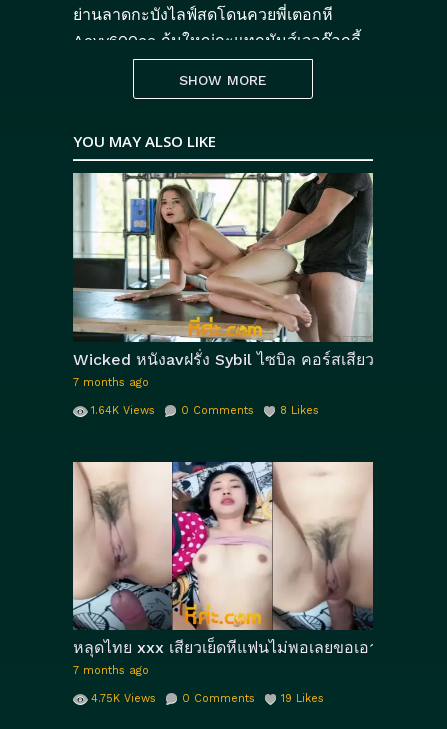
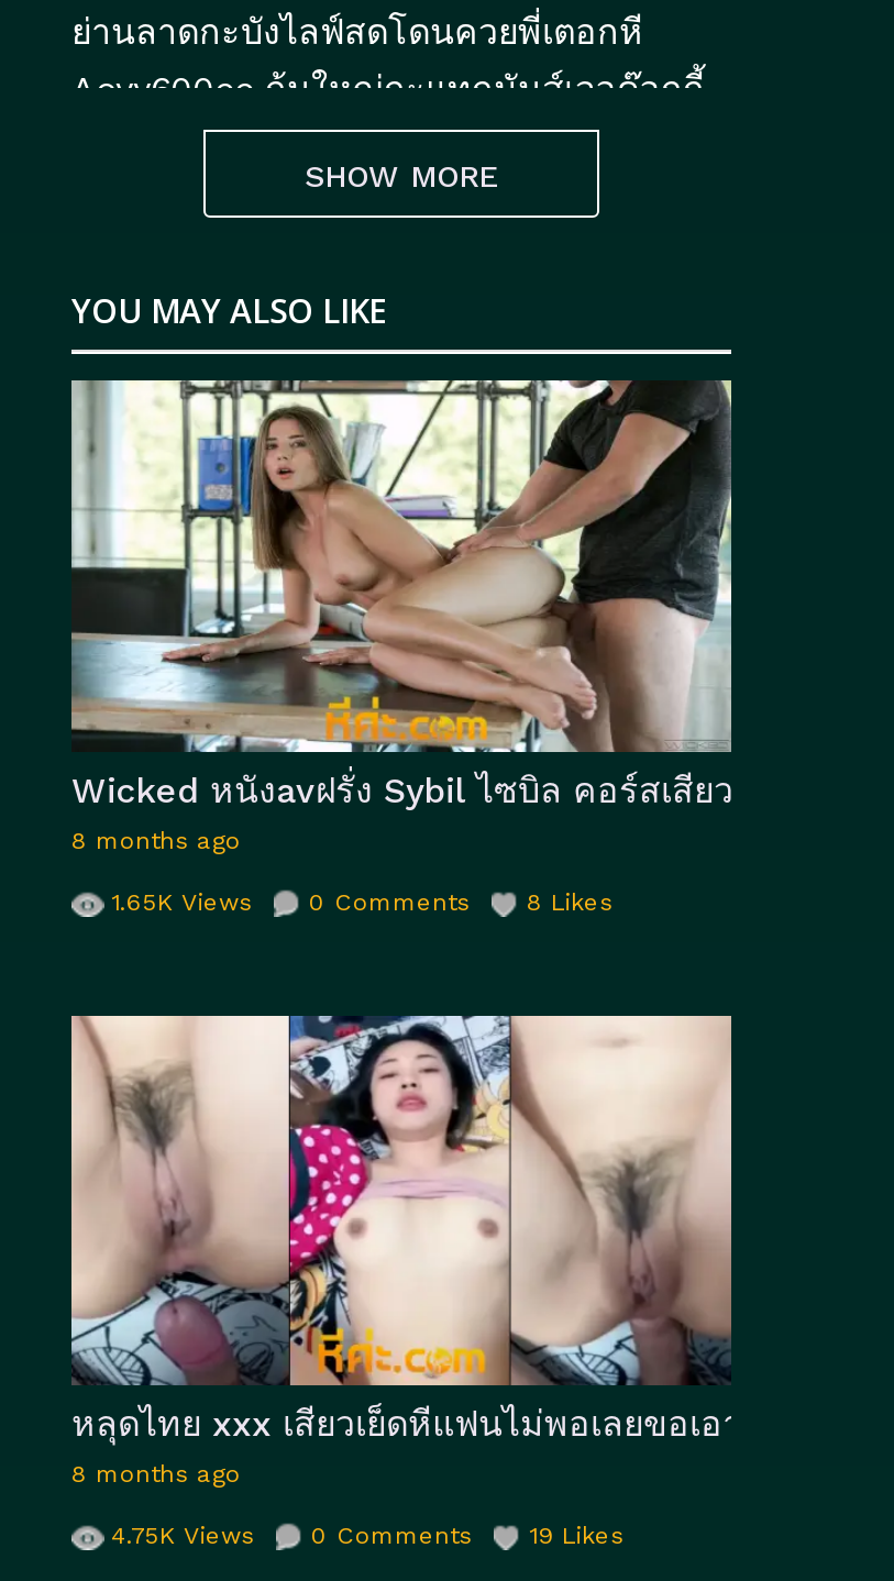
- 7 months ago
+ 8 months ago

- 1.64K Views 0 Comments 8 Likes
+ 1.65K Views 0 Comments 8 Likes

- 7 months ago
+ 8 months ago
